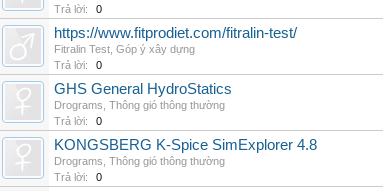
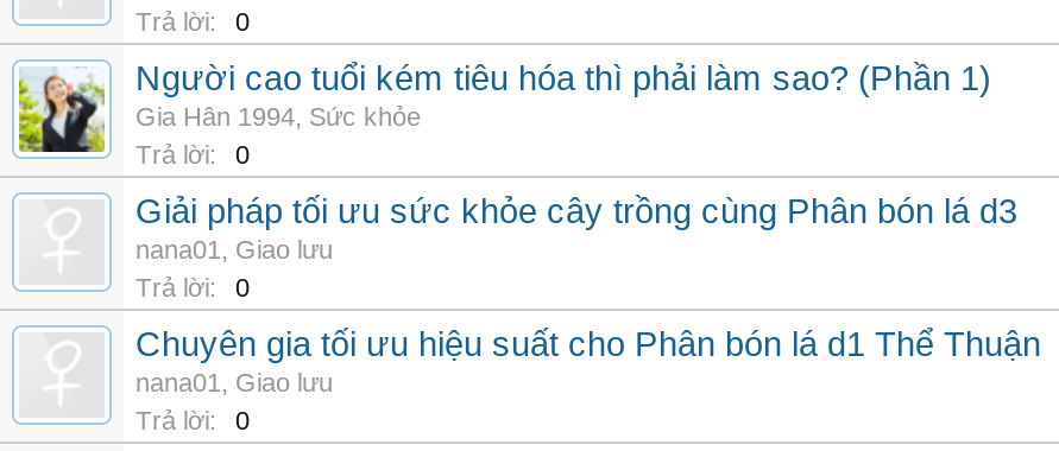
+ [image]

- https://www.fitprodiet.com/fitralin-test/
- Fitralin Test, Góp ý xây dựng
+ Người cao tuổi kém tiêu hóa thì phải làm sao? (Phần 1)
+ Gia Hân 1994, Sức khỏe

- GHS General HydroStatics
- Drograms, Thông gió thông thường
+ Giải pháp tối ưu sức khỏe cây trồng cùng Phân bón lá d3
+ nana01, Giao lưu

- KONGSBERG K-Spice SimExplorer 4.8
- Drograms, Thông gió thông thường
+ Chuyên gia tối ưu hiệu suất cho Phân bón lá d1 Thể Thuận
+ nana01, Giao lưu
